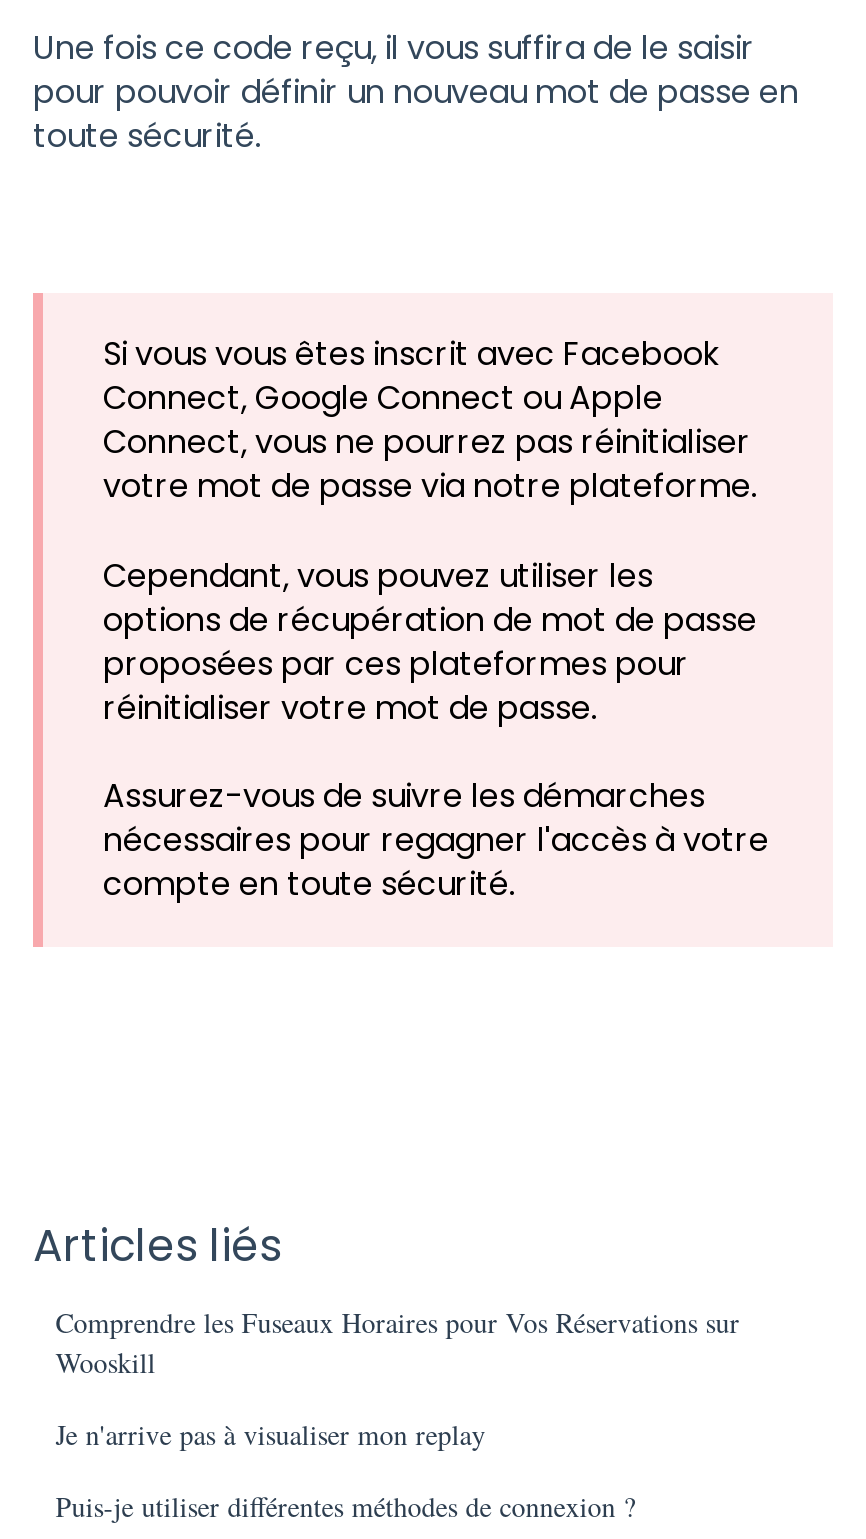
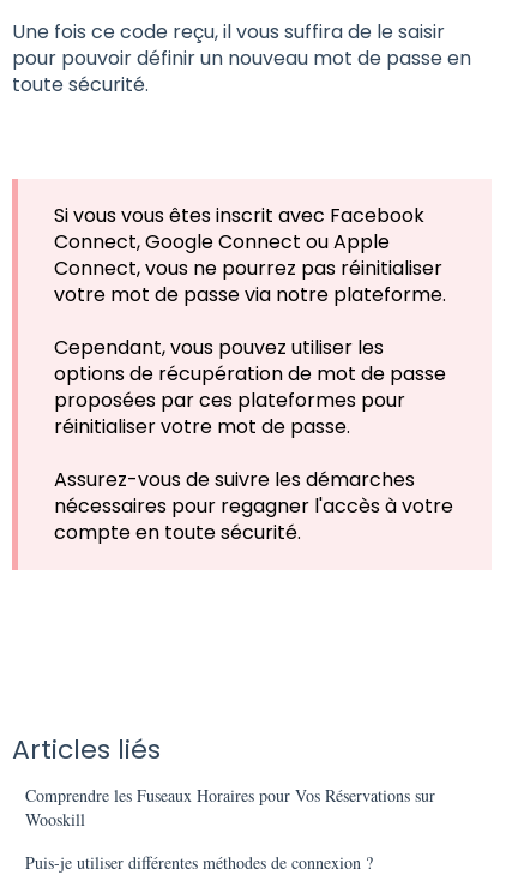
- Je n'arrive pas à visualiser mon replay
